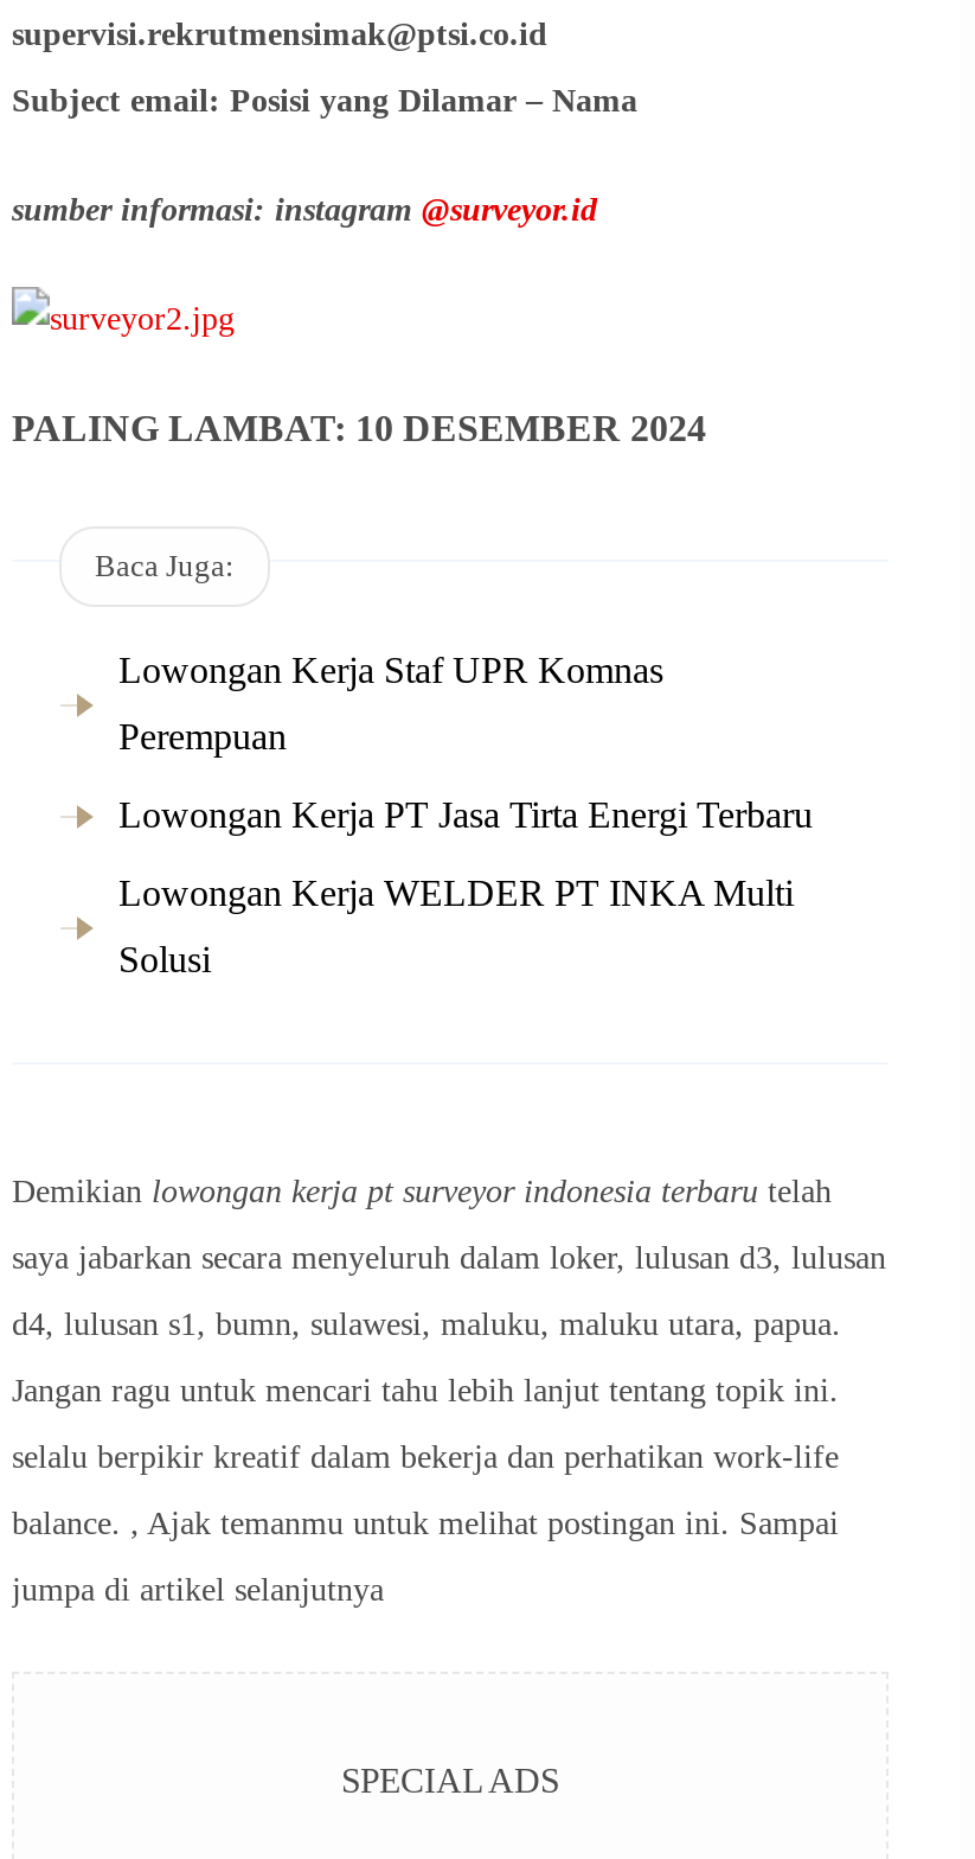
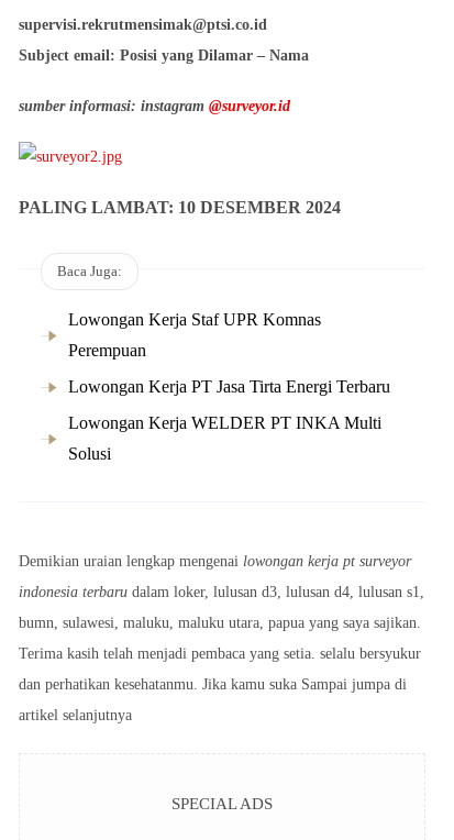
- Demikian lowongan kerja pt surveyor indonesia terbaru telah
- saya jabarkan secara menyeluruh dalam loker, lulusan d3, lulusan
- d4, lulusan s1, bumn, sulawesi, maluku, maluku utara, papua.
- Jangan ragu untuk mencari tahu lebih lanjut tentang topik ini.
- selalu berpikir kreatif dalam bekerja dan perhatikan work-life
- balance. , Ajak temanmu untuk melihat postingan ini. Sampai
- jumpa di artikel selanjutnya
+ Demikian uraian lengkap mengenai lowongan kerja pt surveyor
+ indonesia terbaru dalam loker, lulusan d3, lulusan d4, lulusan s1,
+ bumn, sulawesi, maluku, maluku utara, papua yang saya sajikan.
+ Terima kasih telah menjadi pembaca yang setia. selalu bersyukur
+ dan perhatikan kesehatanmu. Jika kamu suka Sampai jumpa di
+ artikel selanjutnya
